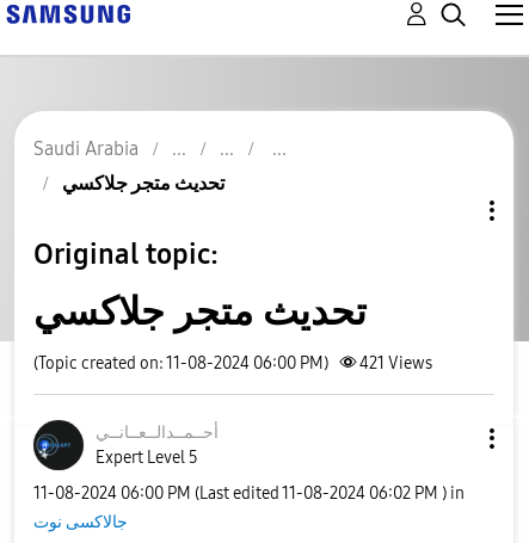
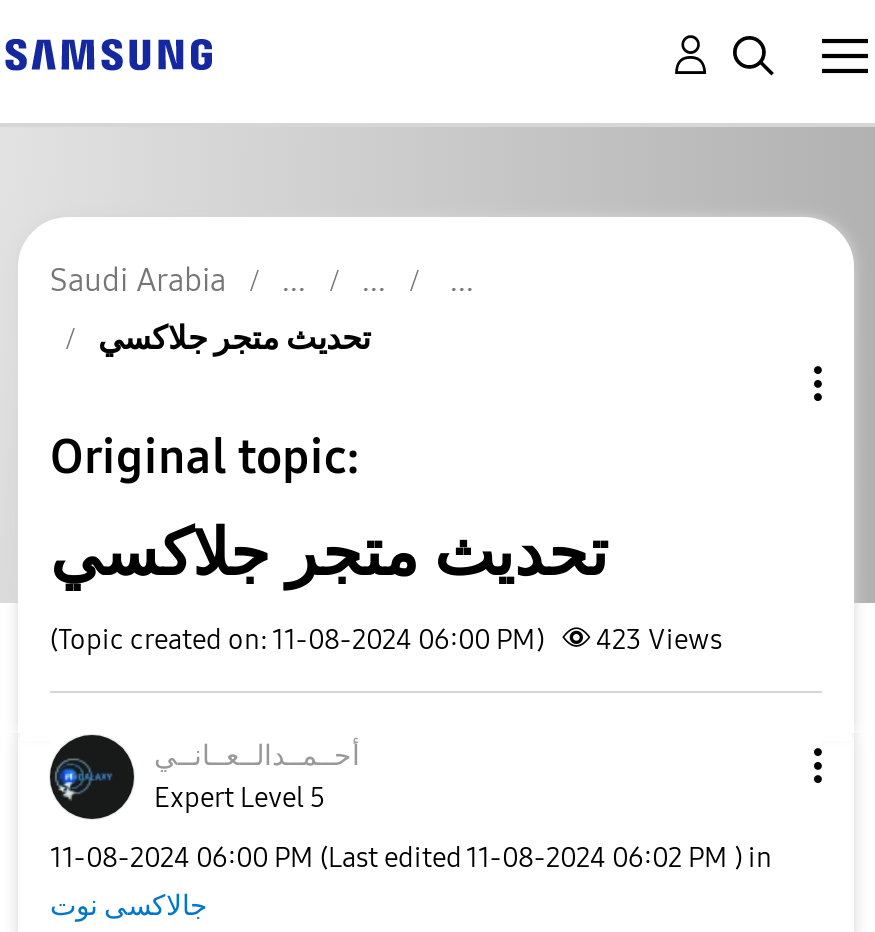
- (Topic created on: 11-08-2024 06:00 PM) 421 Views
+ (Topic created on: 11-08-2024 06:00 PM) 423 Views
